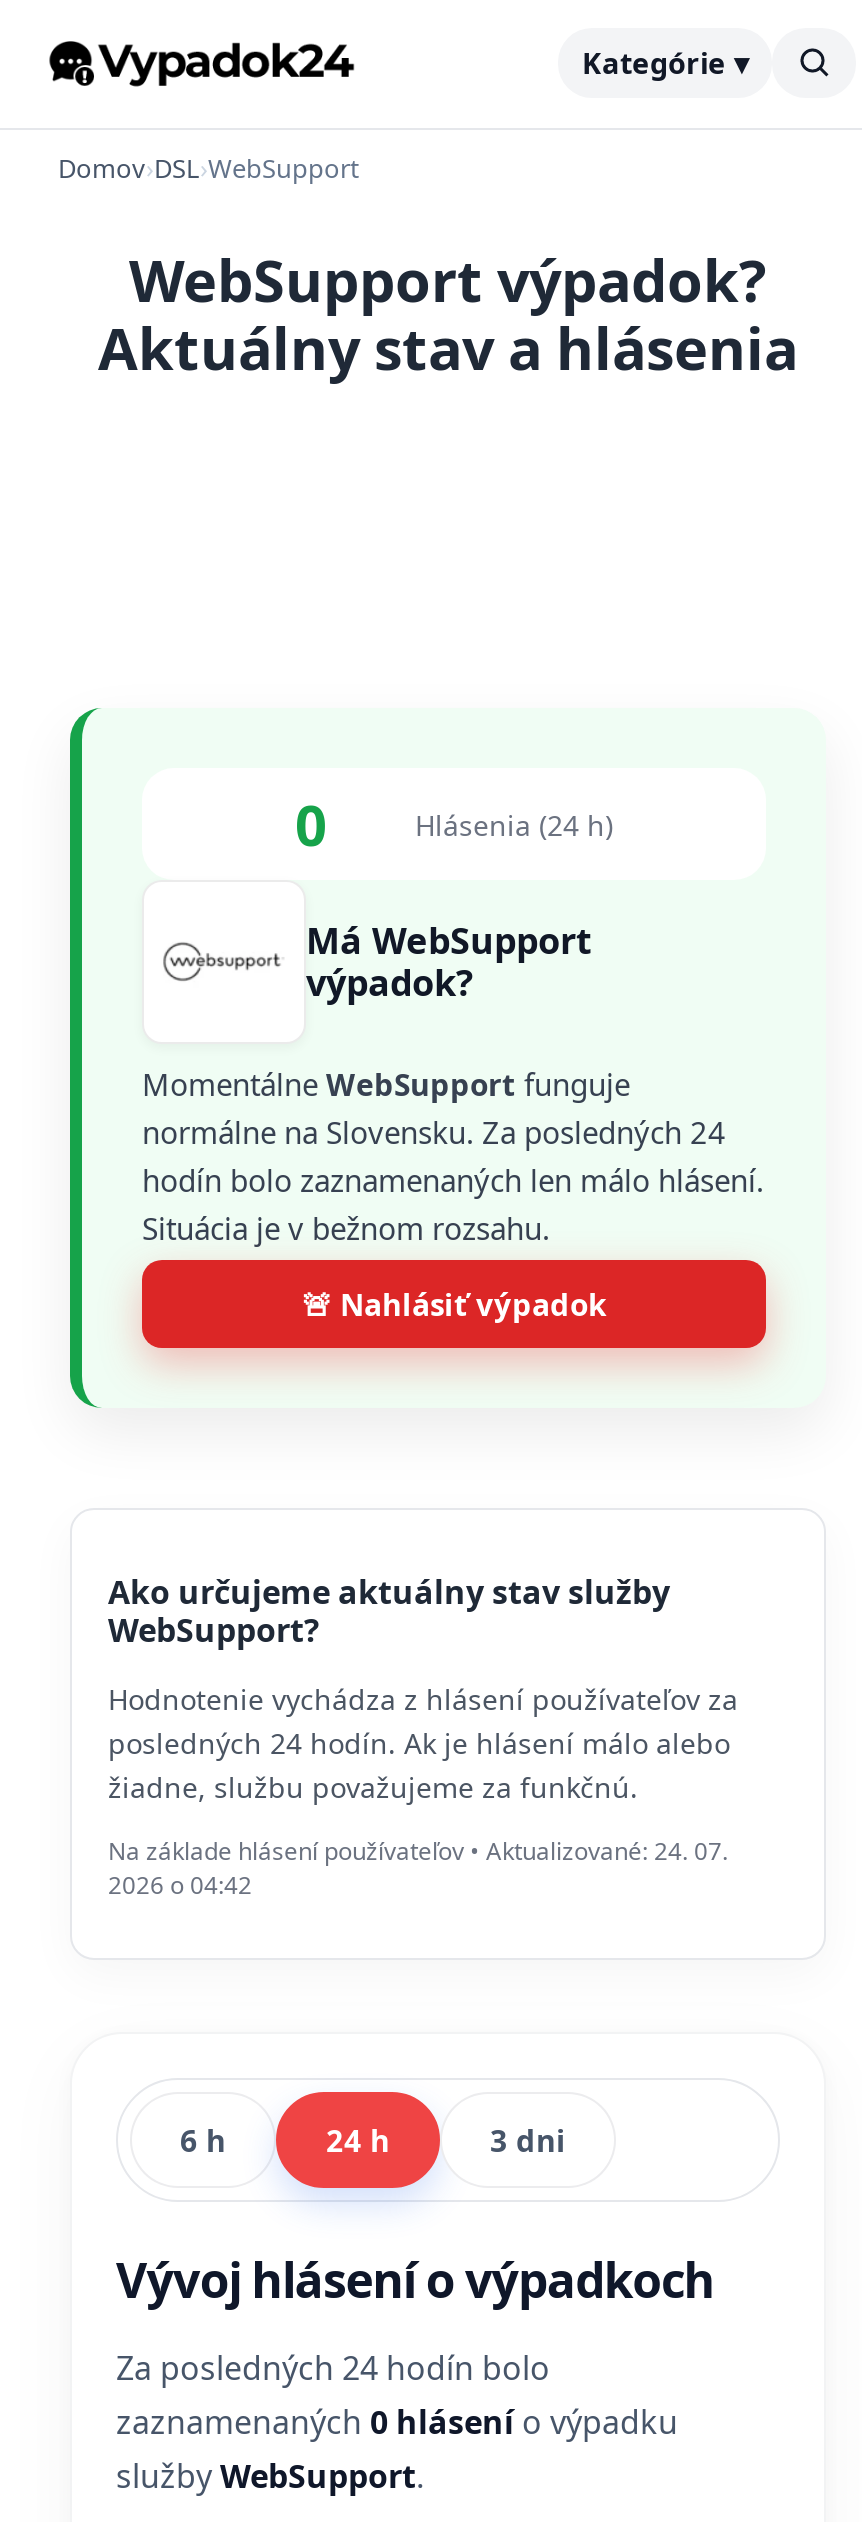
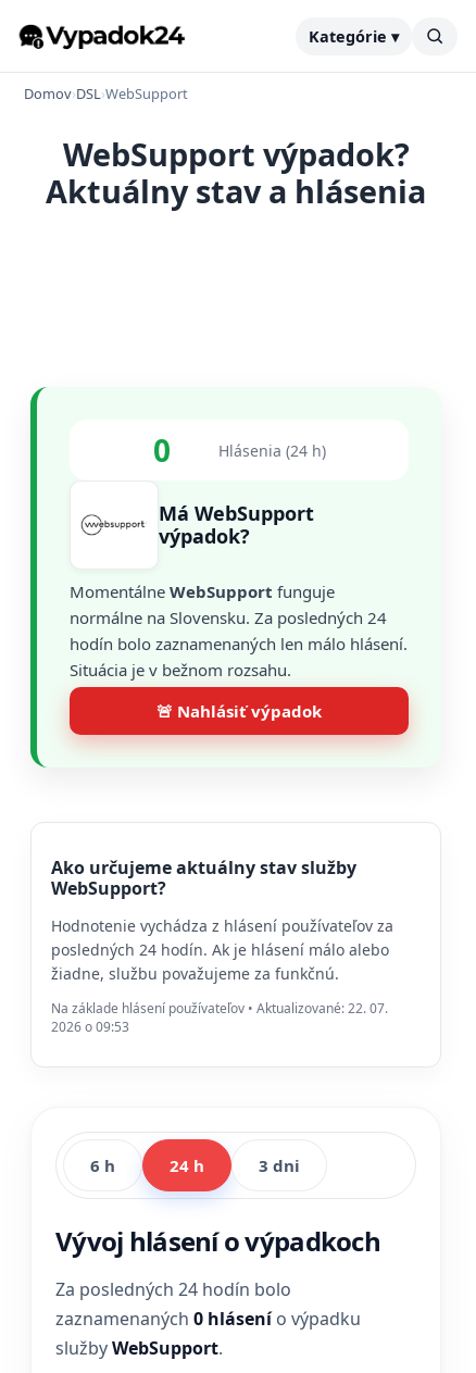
- Na základe hlásení používateľov • Aktualizované: 24. 07.
+ Na základe hlásení používateľov • Aktualizované: 22. 07.

- 2026 o 04:42
+ 2026 o 09:53
